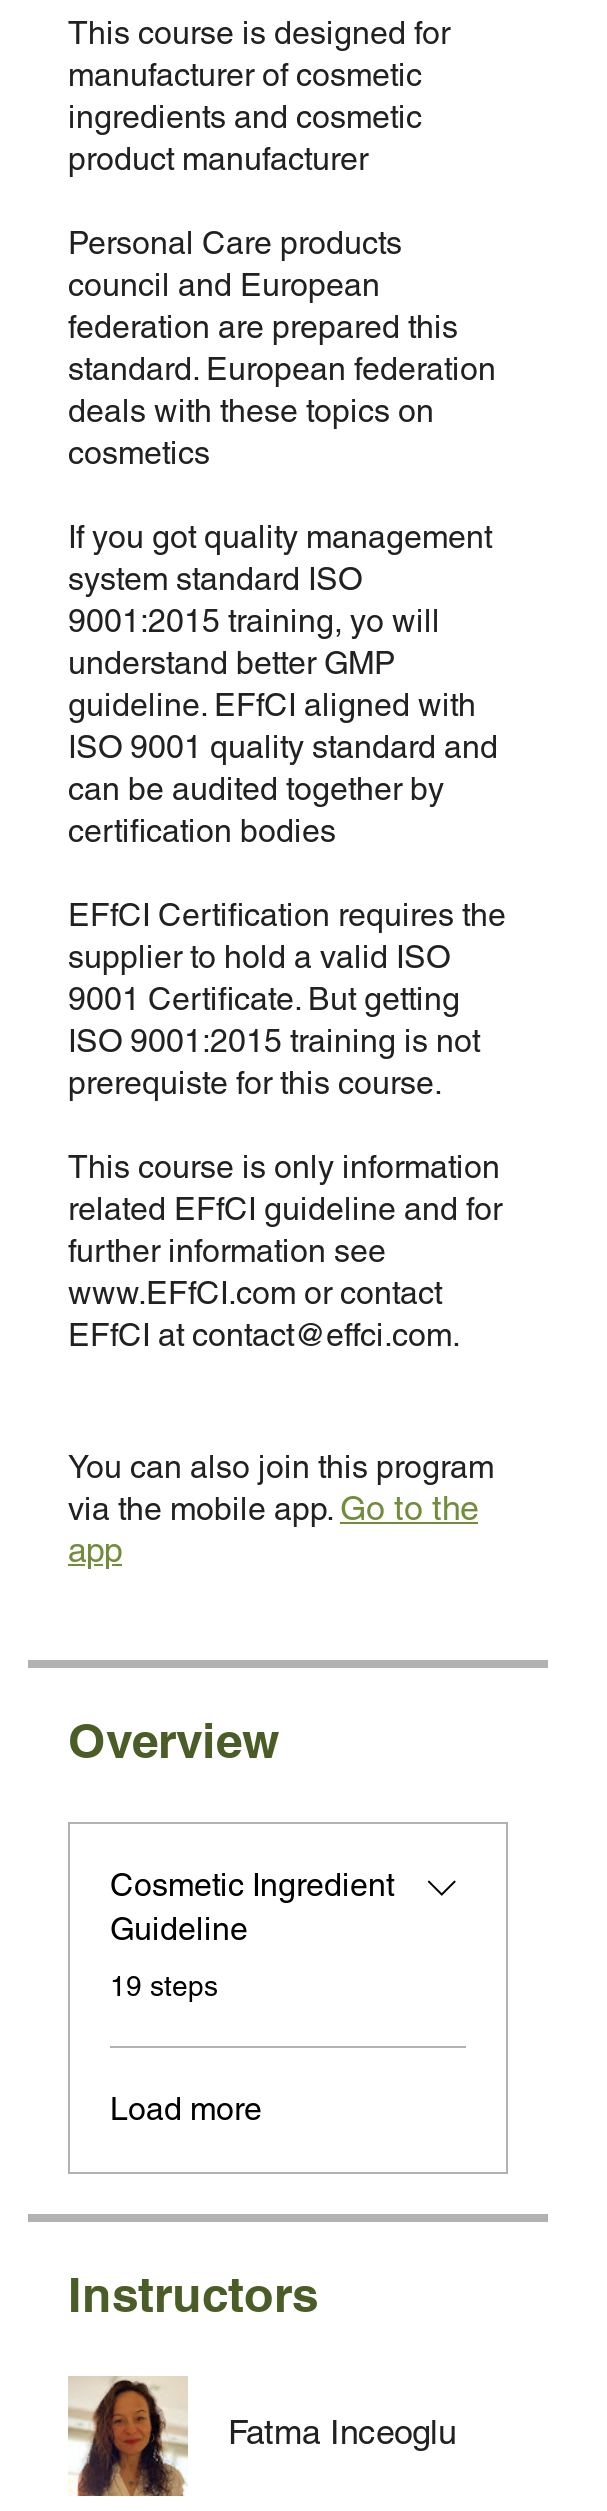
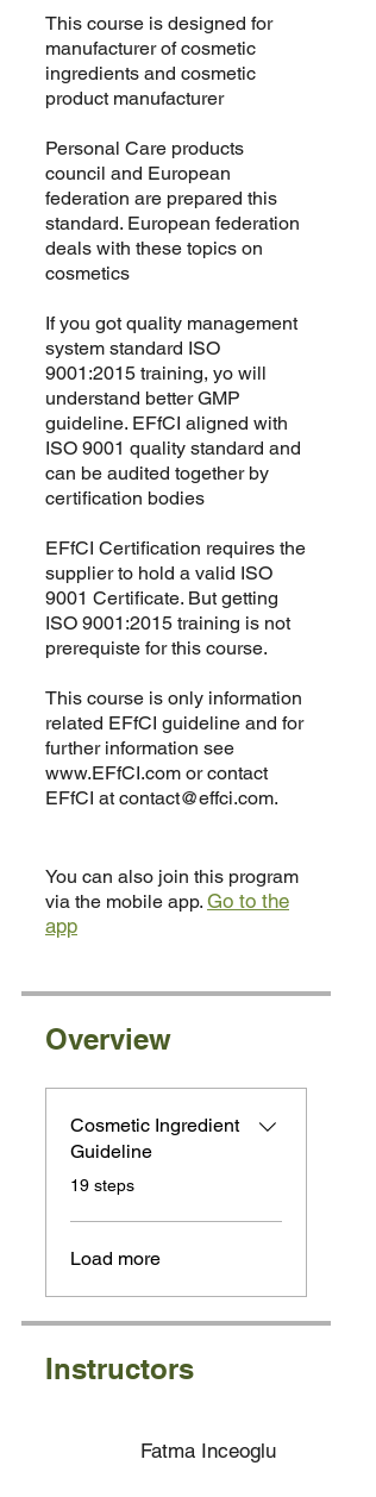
- [image]
